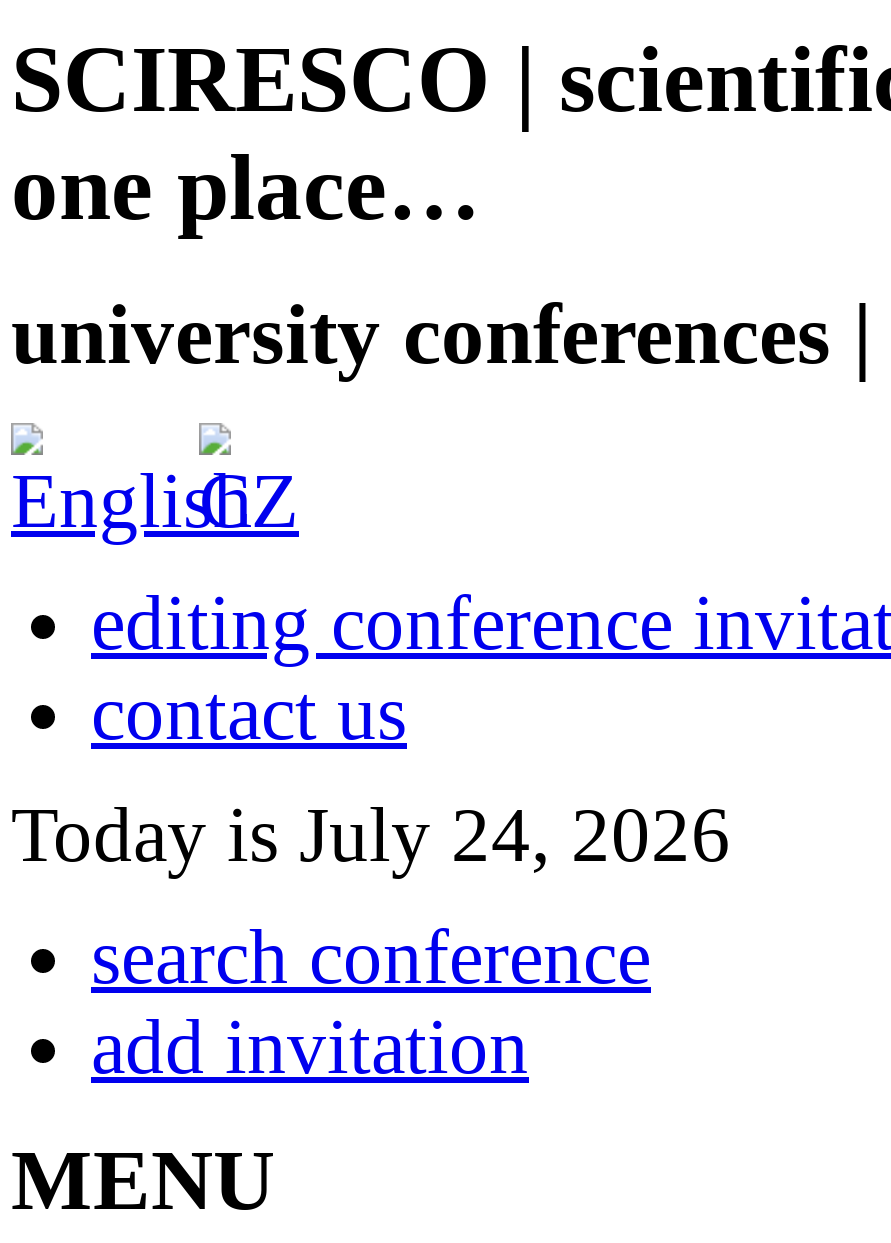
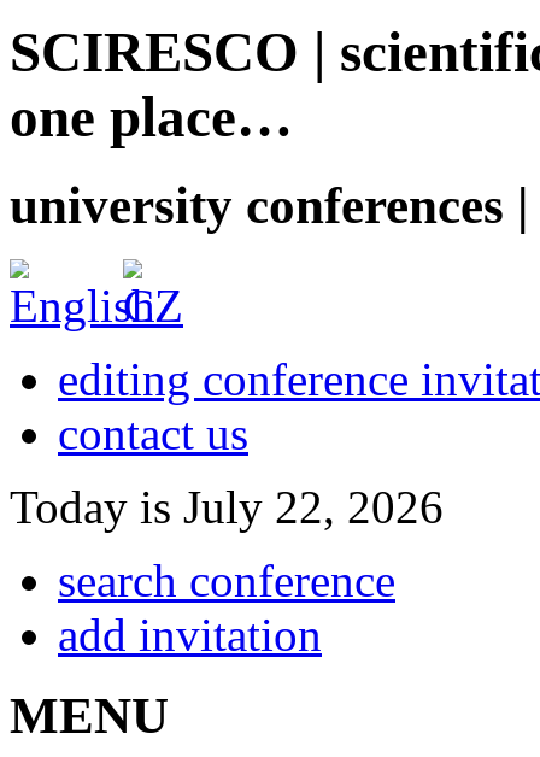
- Today is July 24, 2026
+ Today is July 22, 2026
